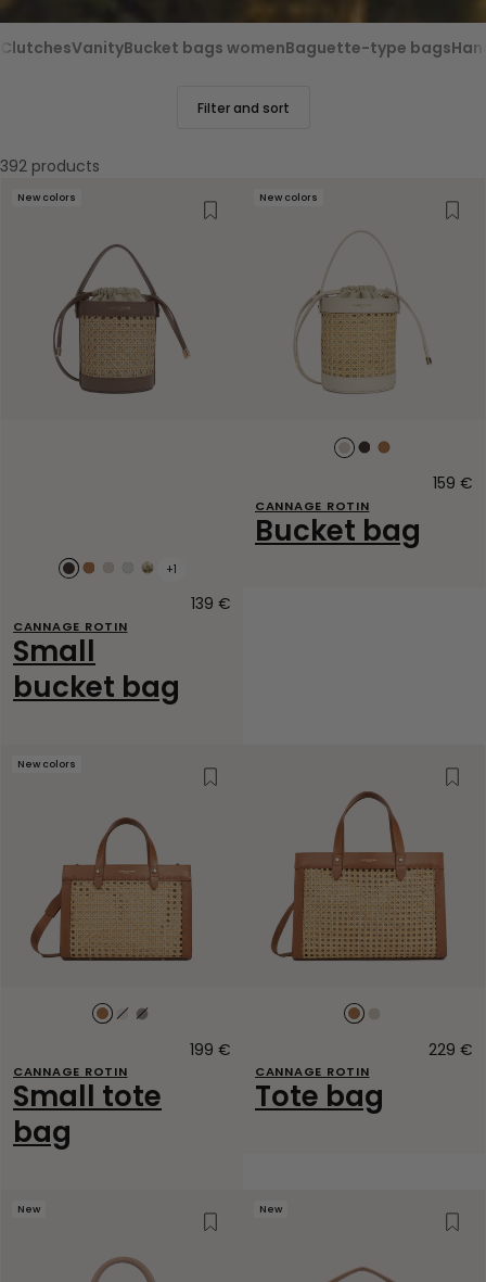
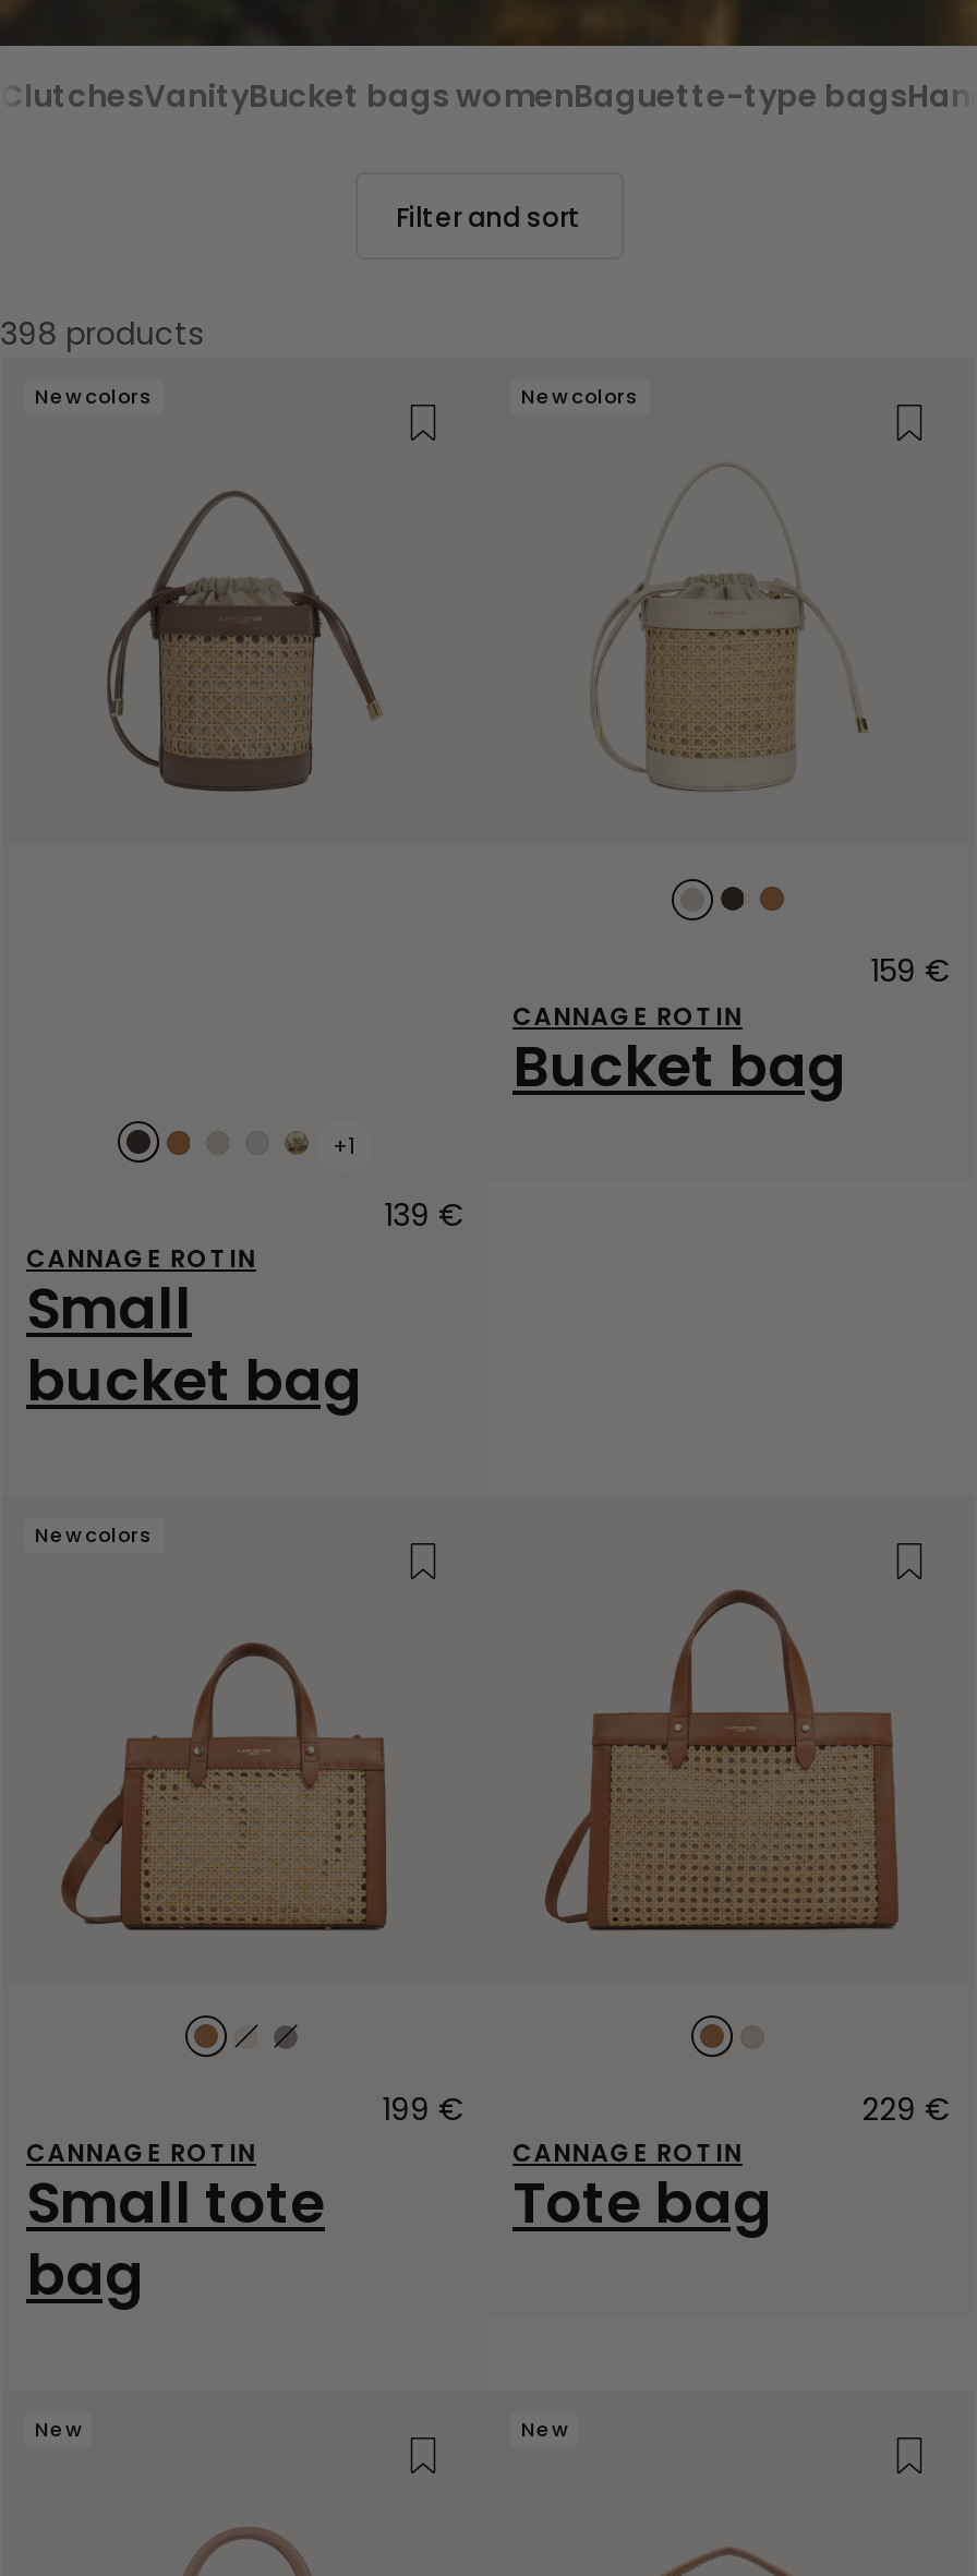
- 392 products
+ 398 products
